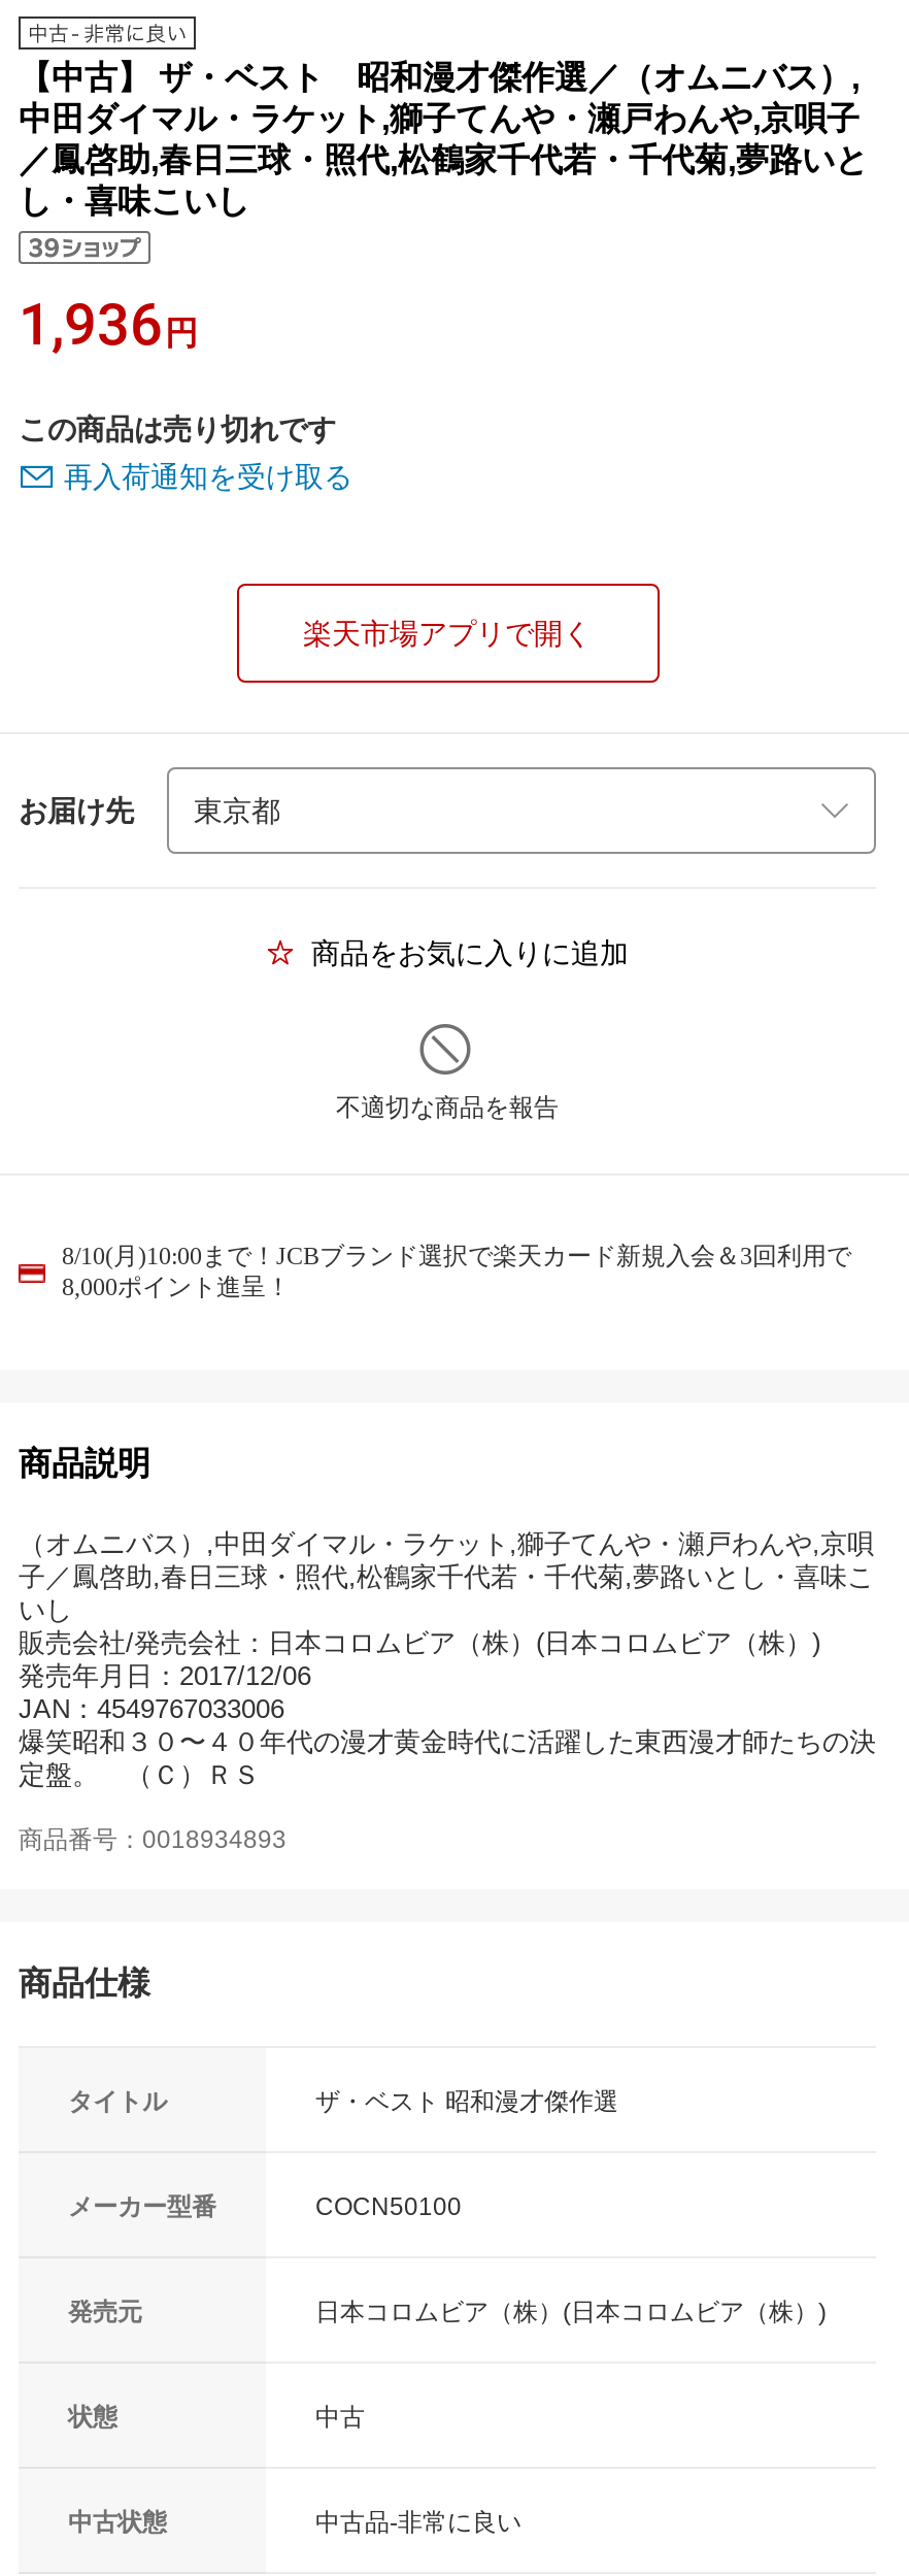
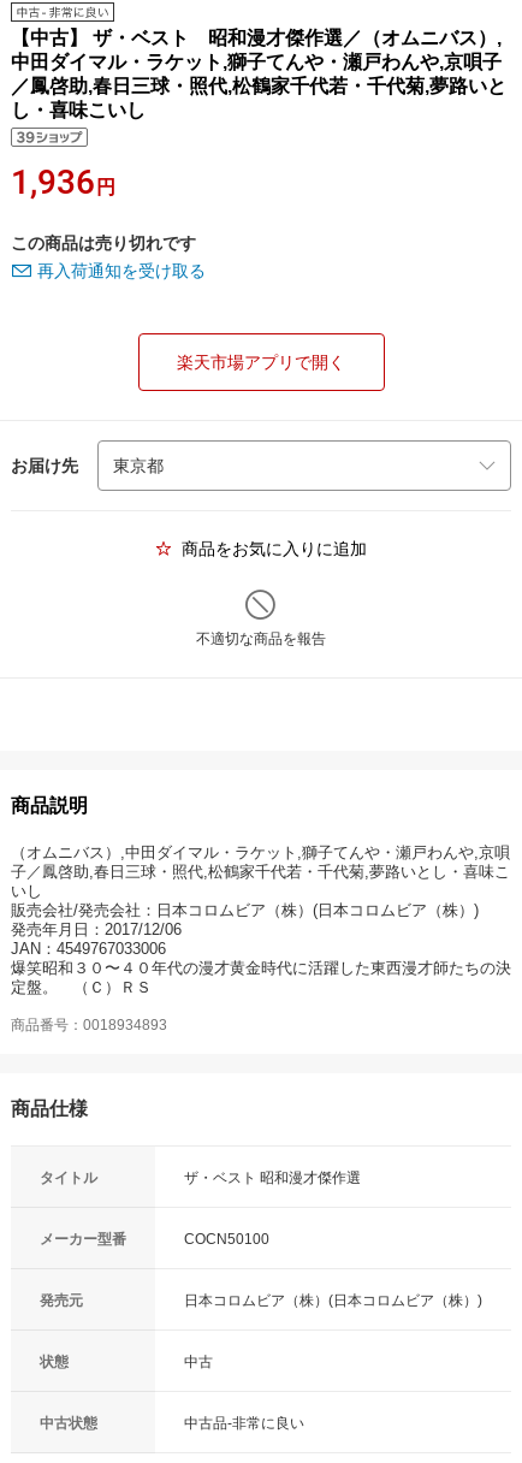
- 8/10(月)10:00まで！JCBブランド選択で楽天カード新規入会＆3回利用で
- 8,000ポイント進呈！
